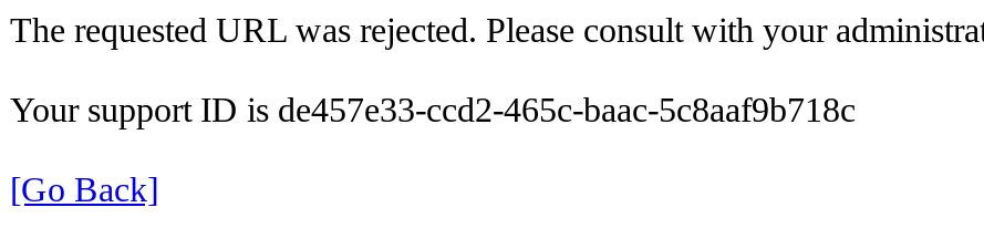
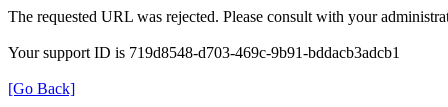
- Your support ID is de457e33-ccd2-465c-baac-5c8aaf9b718c
+ Your support ID is 719d8548-d703-469c-9b91-bddacb3adcb1
